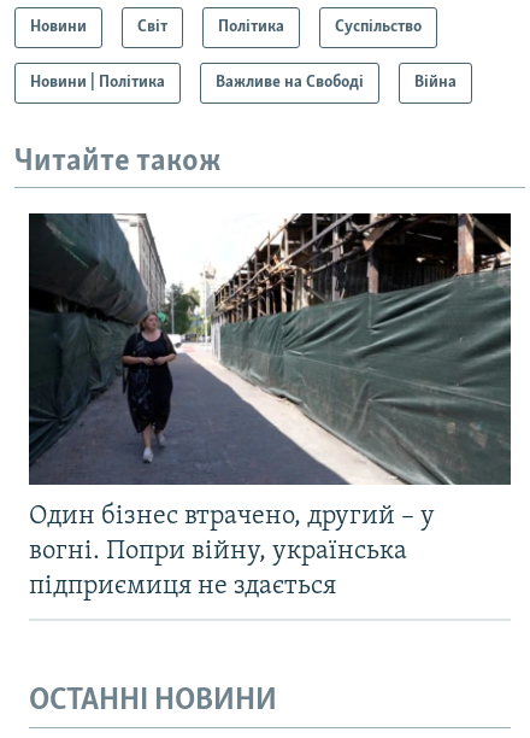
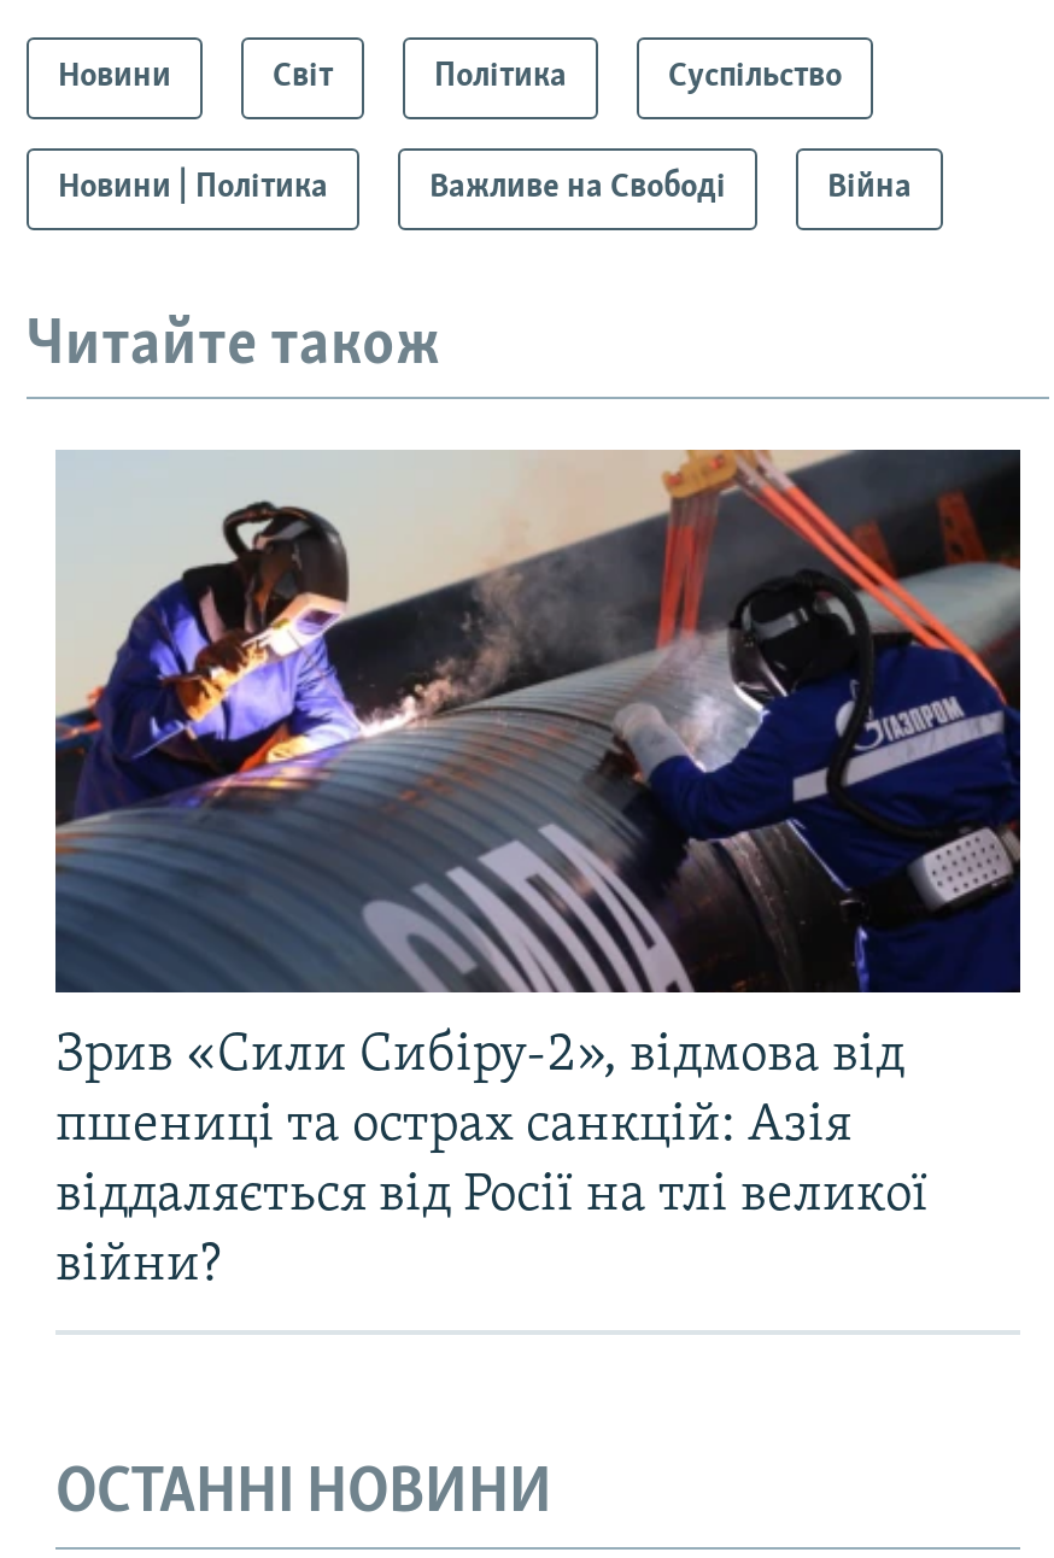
- [image]
- Один бізнес втрачено, другий – у
- вогні. Попри війну, українська
- підприємиця не здається
+ [image]
+ Зрив «Сили Сибіру-2», відмова від
+ пшениці та острах санкцій: Азія
+ віддаляється від Росії на тлі великої
+ війни?
